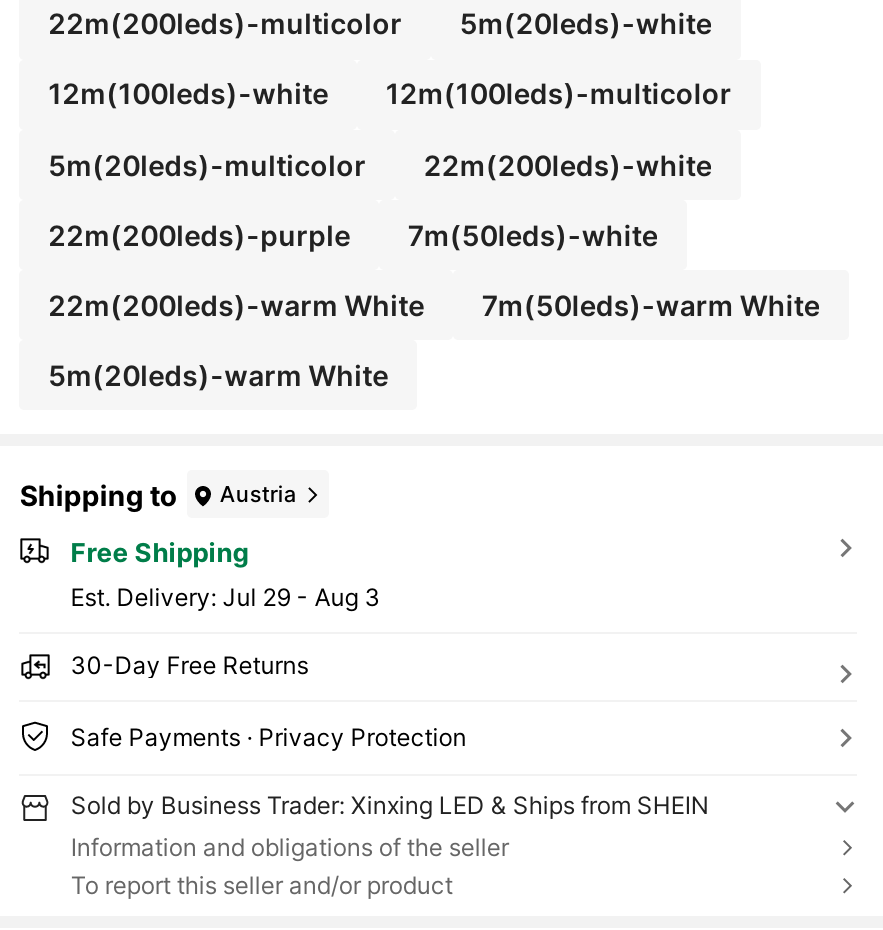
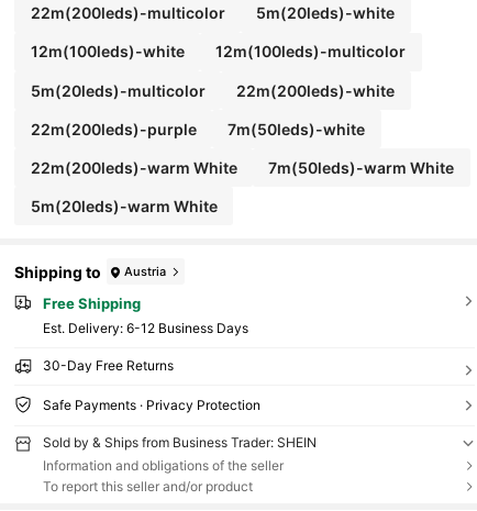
- Est. Delivery: Jul 29 - Aug 3
+ Est. Delivery: 6-12 Business Days

- Sold by Business Trader: Xinxing LED & Ships from SHEIN
+ Sold by & Ships from Business Trader: SHEIN
